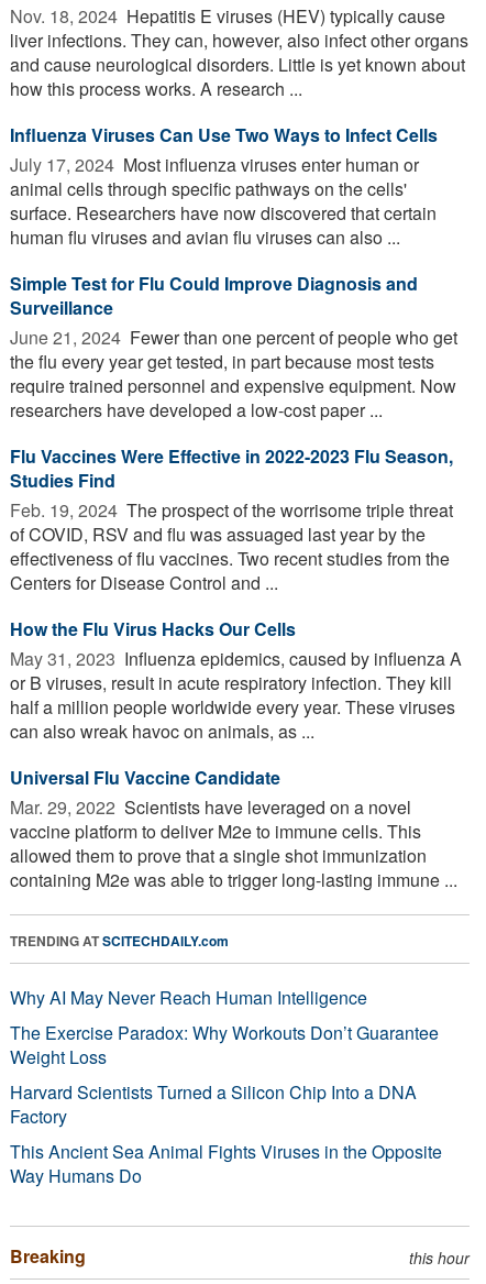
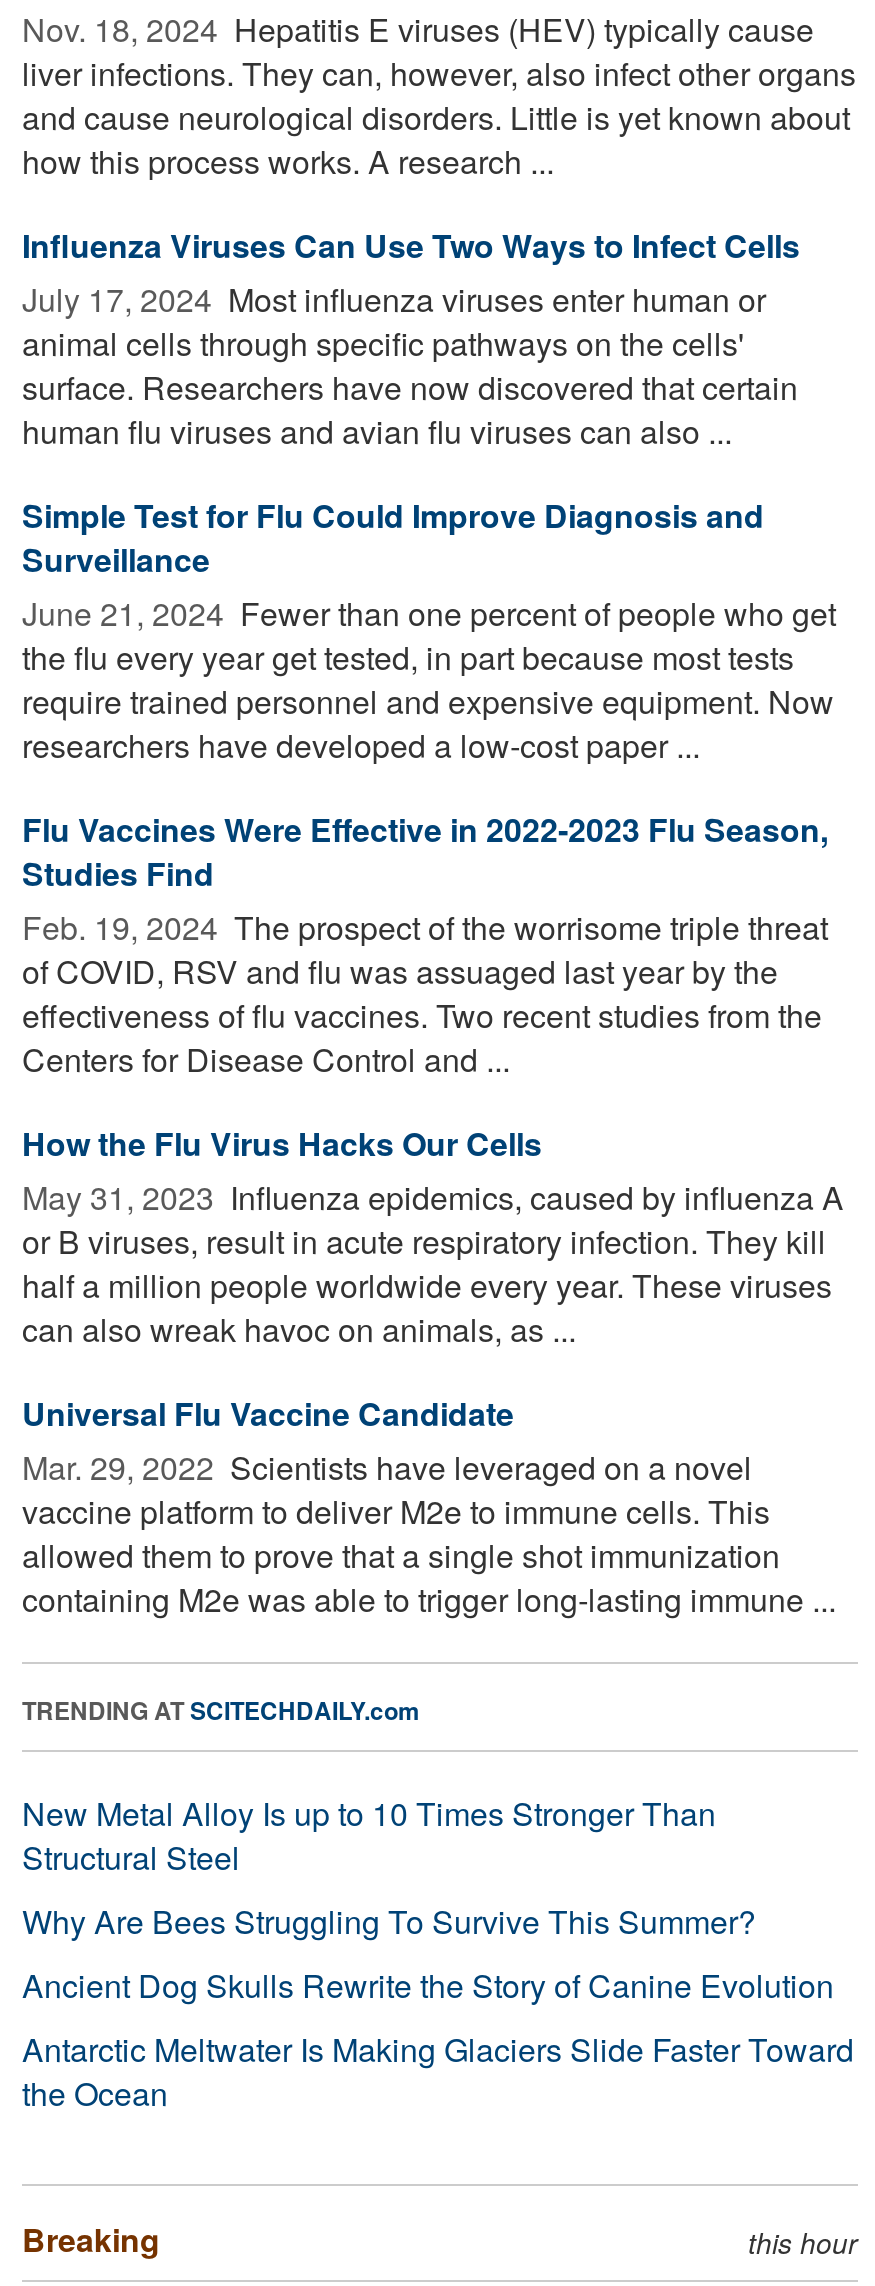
- Why AI May Never Reach Human Intelligence
- The Exercise Paradox: Why Workouts Don’t Guarantee
- Weight Loss
- Harvard Scientists Turned a Silicon Chip Into a DNA
- Factory
- This Ancient Sea Animal Fights Viruses in the Opposite
- Way Humans Do
+ New Metal Alloy Is up to 10 Times Stronger Than
+ Structural Steel
+ Why Are Bees Struggling To Survive This Summer?
+ Ancient Dog Skulls Rewrite the Story of Canine Evolution
+ Antarctic Meltwater Is Making Glaciers Slide Faster Toward
+ the Ocean
